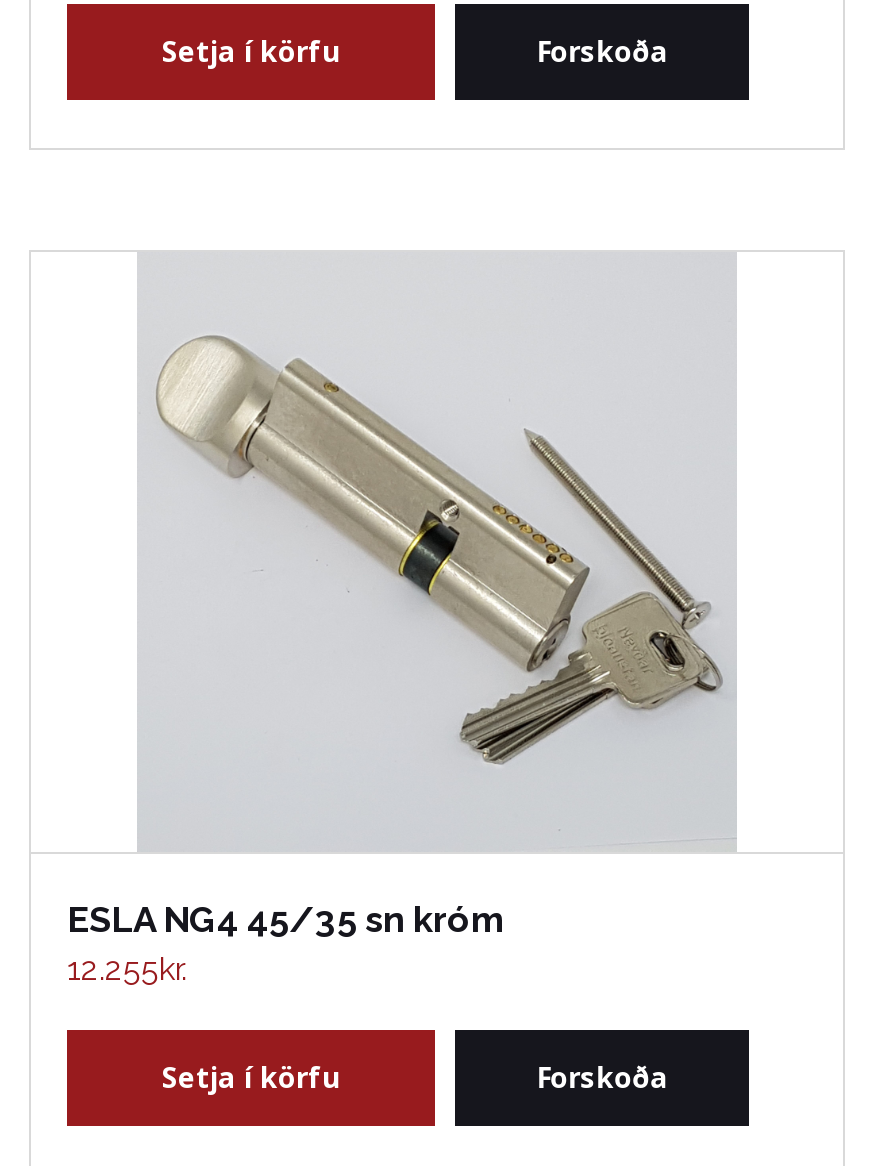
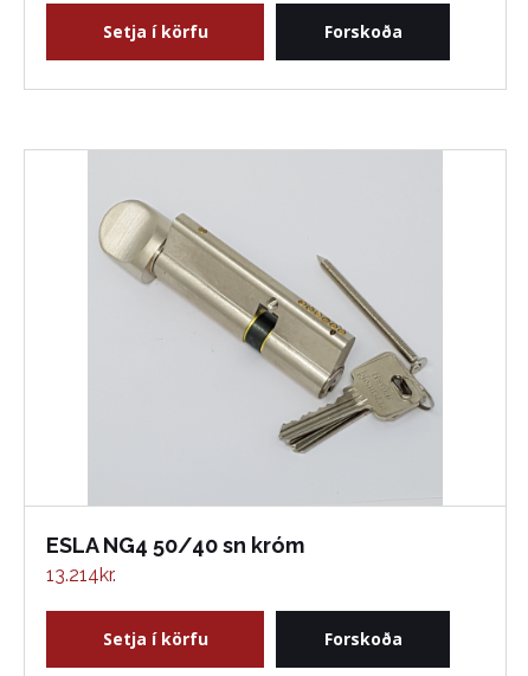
- ESLA NG4 45/35 sn króm
+ ESLA NG4 50/40 sn króm

- 12.255kr.
+ 13.214kr.
